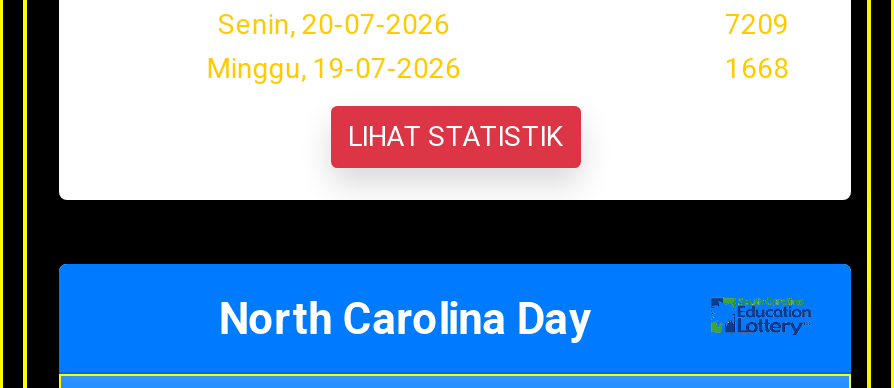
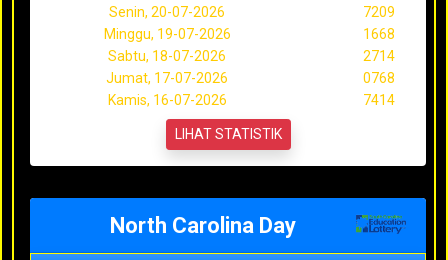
+ Sabtu, 18-07-2026
+ 2714
+ Jumat, 17-07-2026
+ 0768
+ Kamis, 16-07-2026
+ 7414
